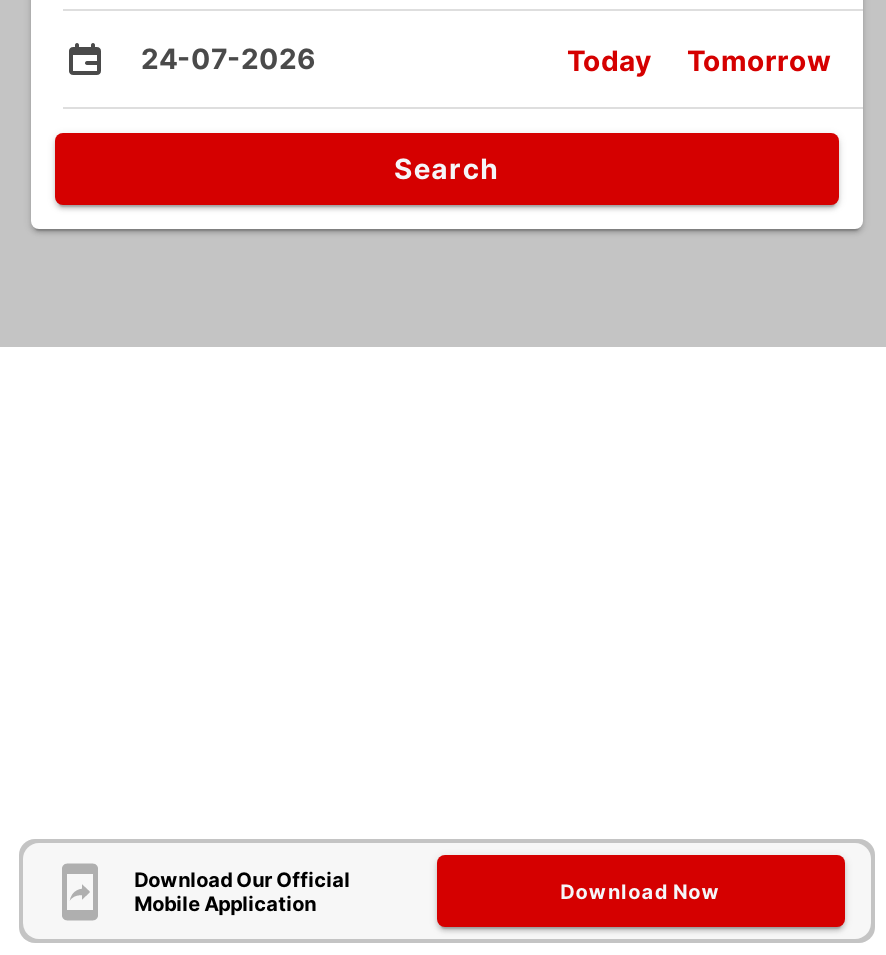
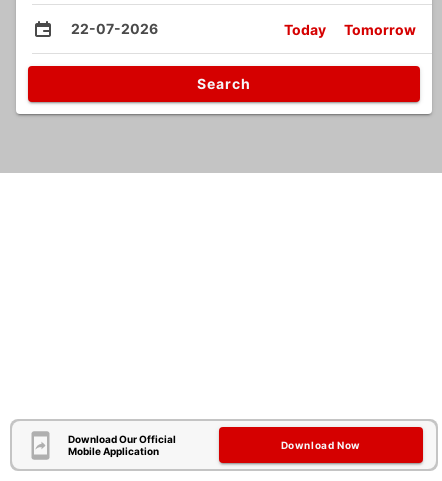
- 24-07-2026
+ 22-07-2026
